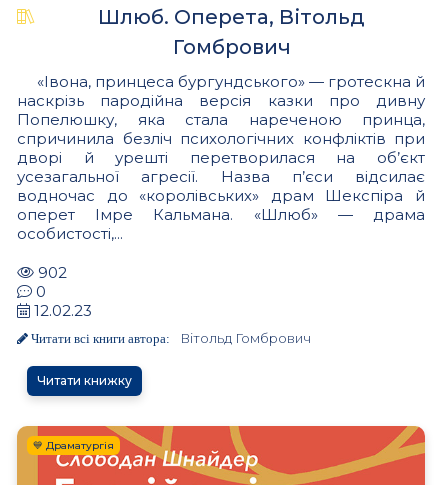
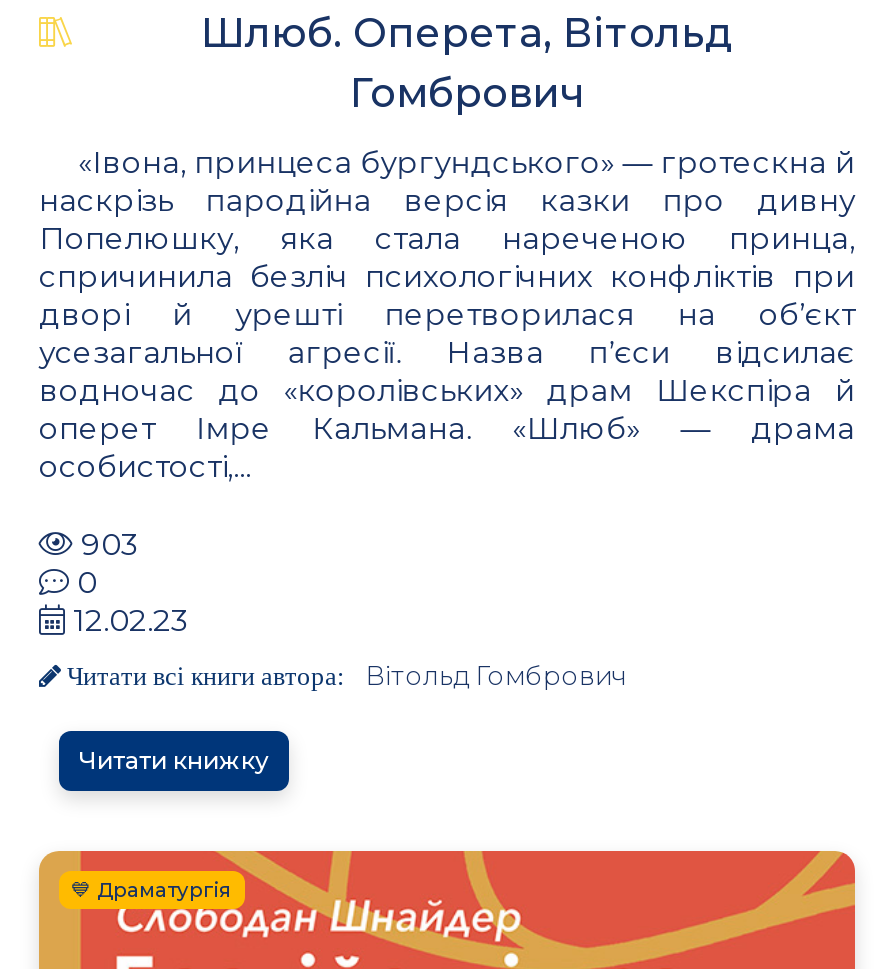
- 902
+ 903
